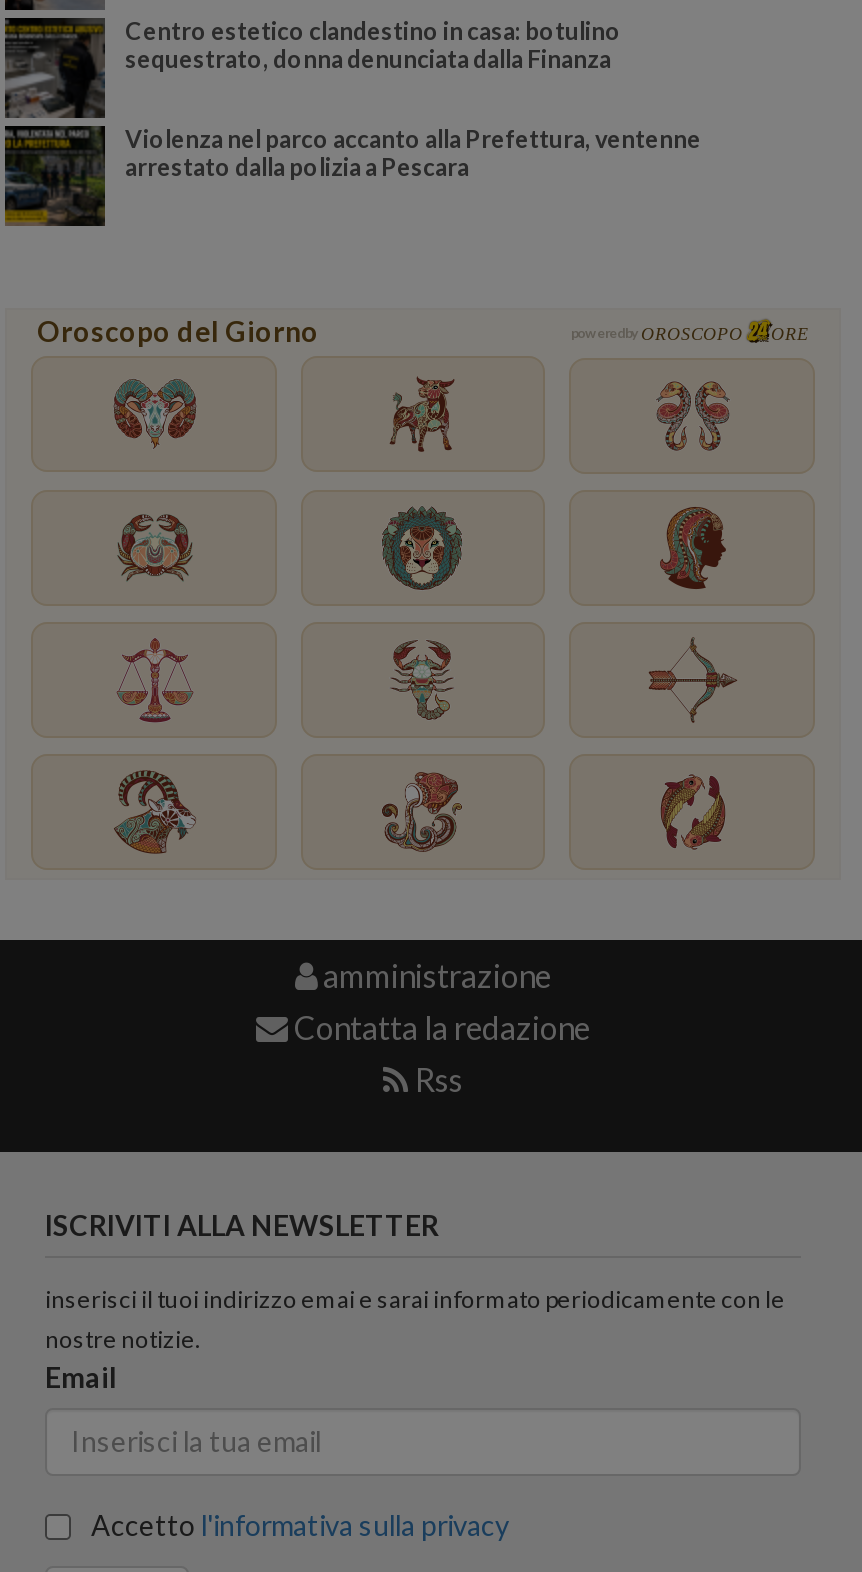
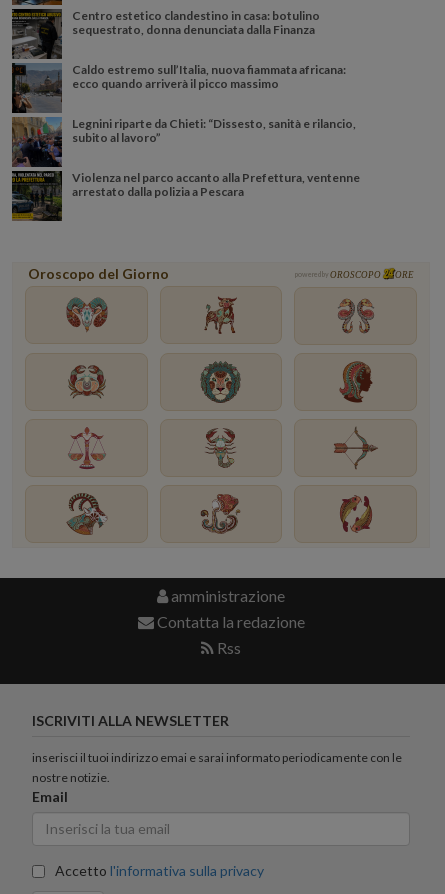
+ [image]

+ [image]
+ Caldo estremo sull’Italia, nuova fiammata africana:
+ ecco quando arriverà il picco massimo
+ Legnini riparte da Chieti: “Dissesto, sanità e rilancio,
+ subito al lavoro”
